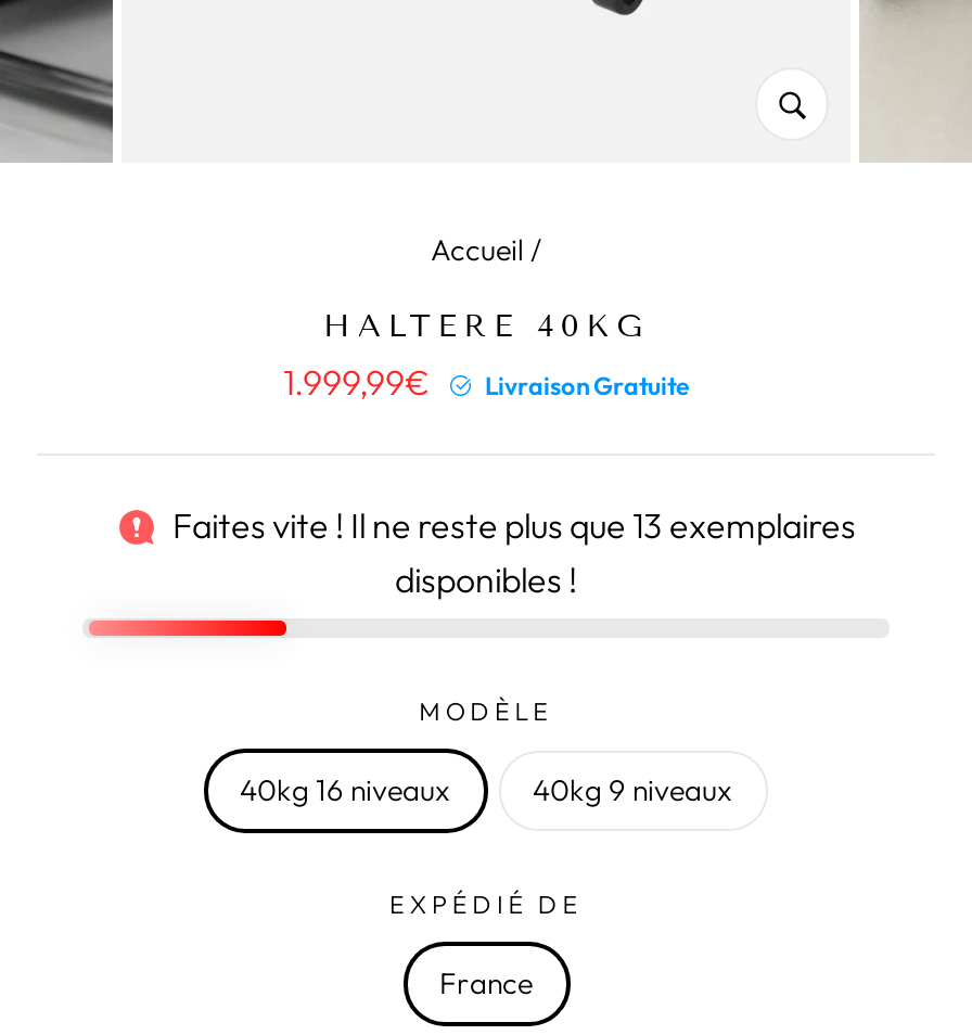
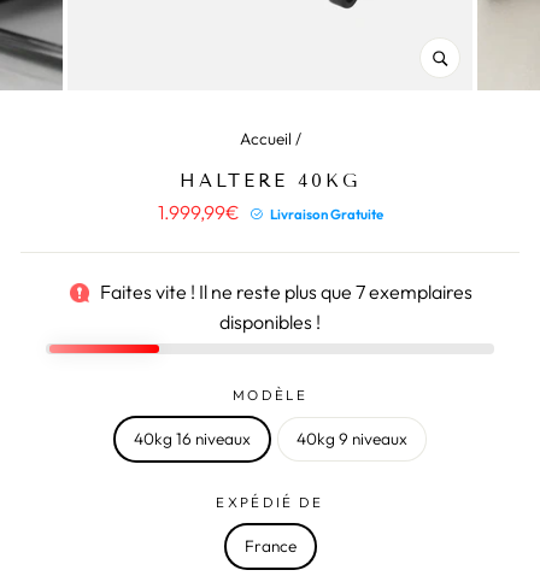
- Faites vite ! Il ne reste plus que 13 exemplaires
+ Faites vite ! Il ne reste plus que 7 exemplaires
